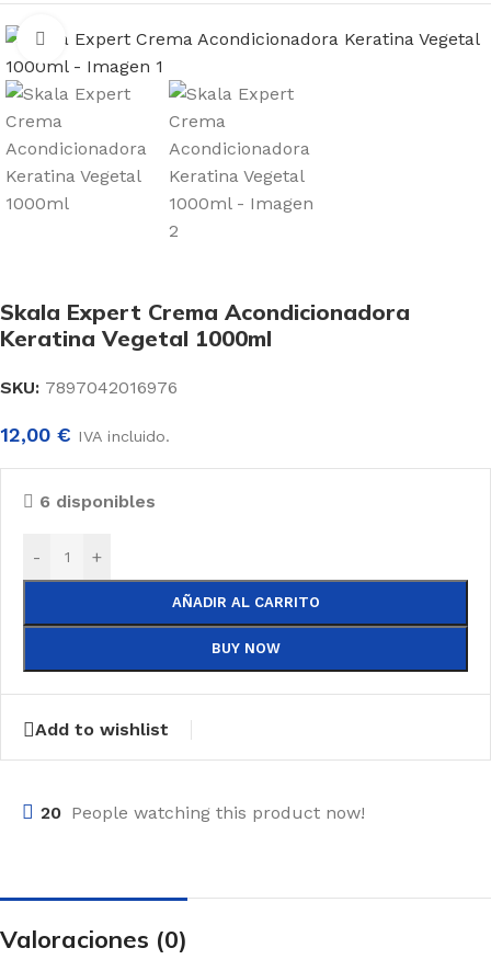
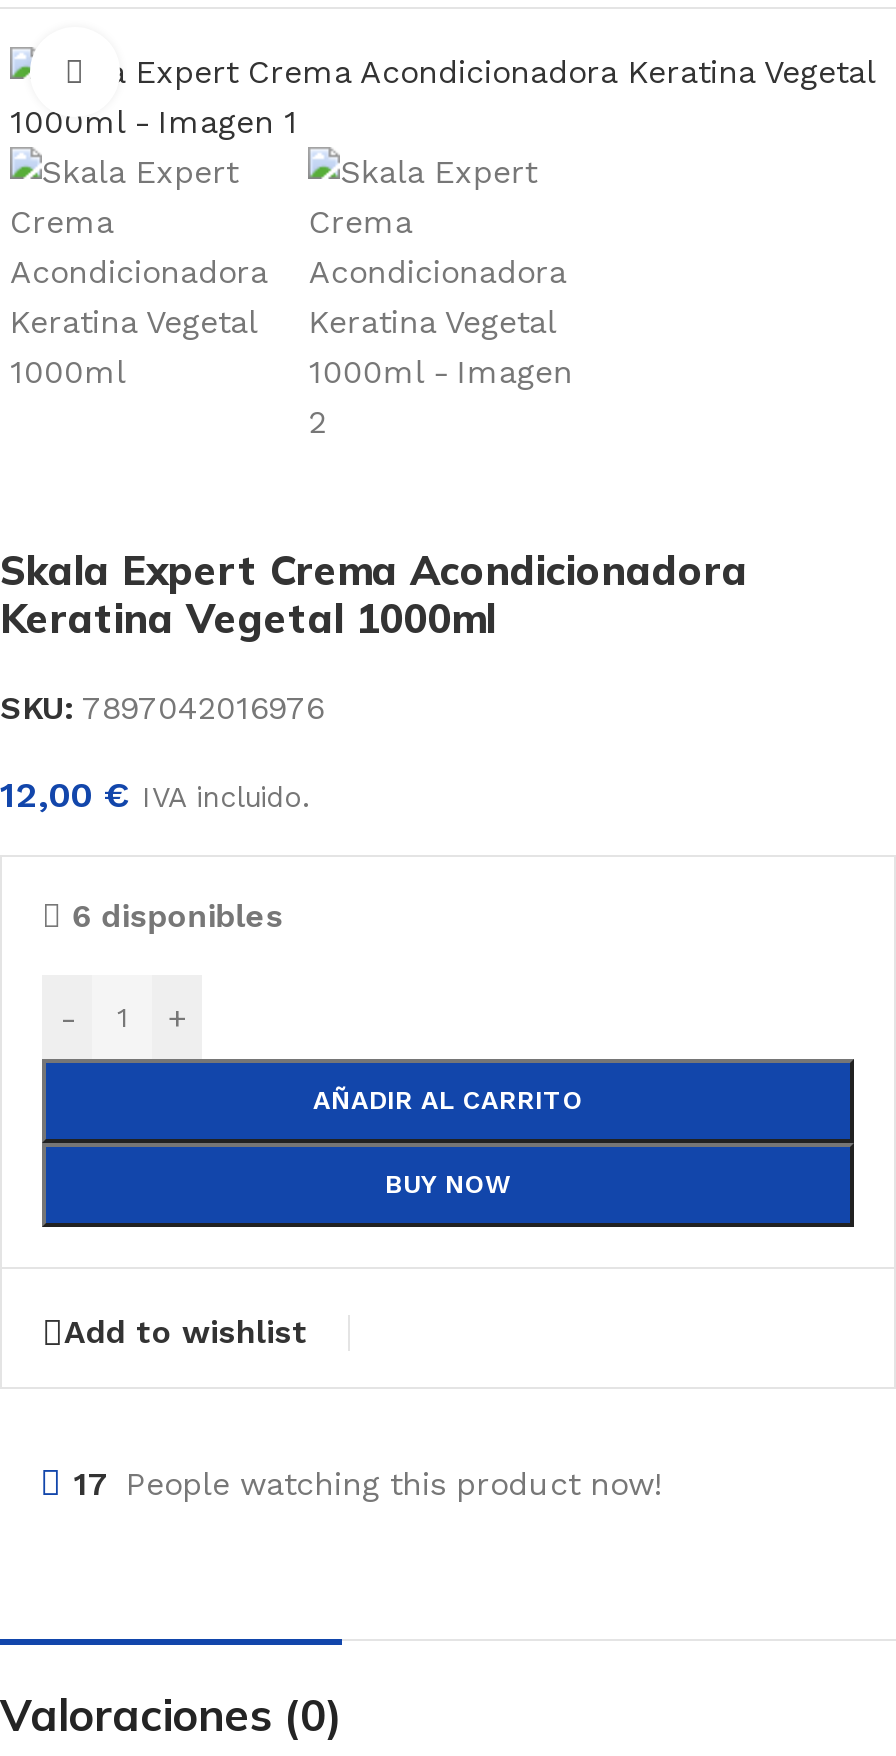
- 20 People watching this product now!
+ 17 People watching this product now!
